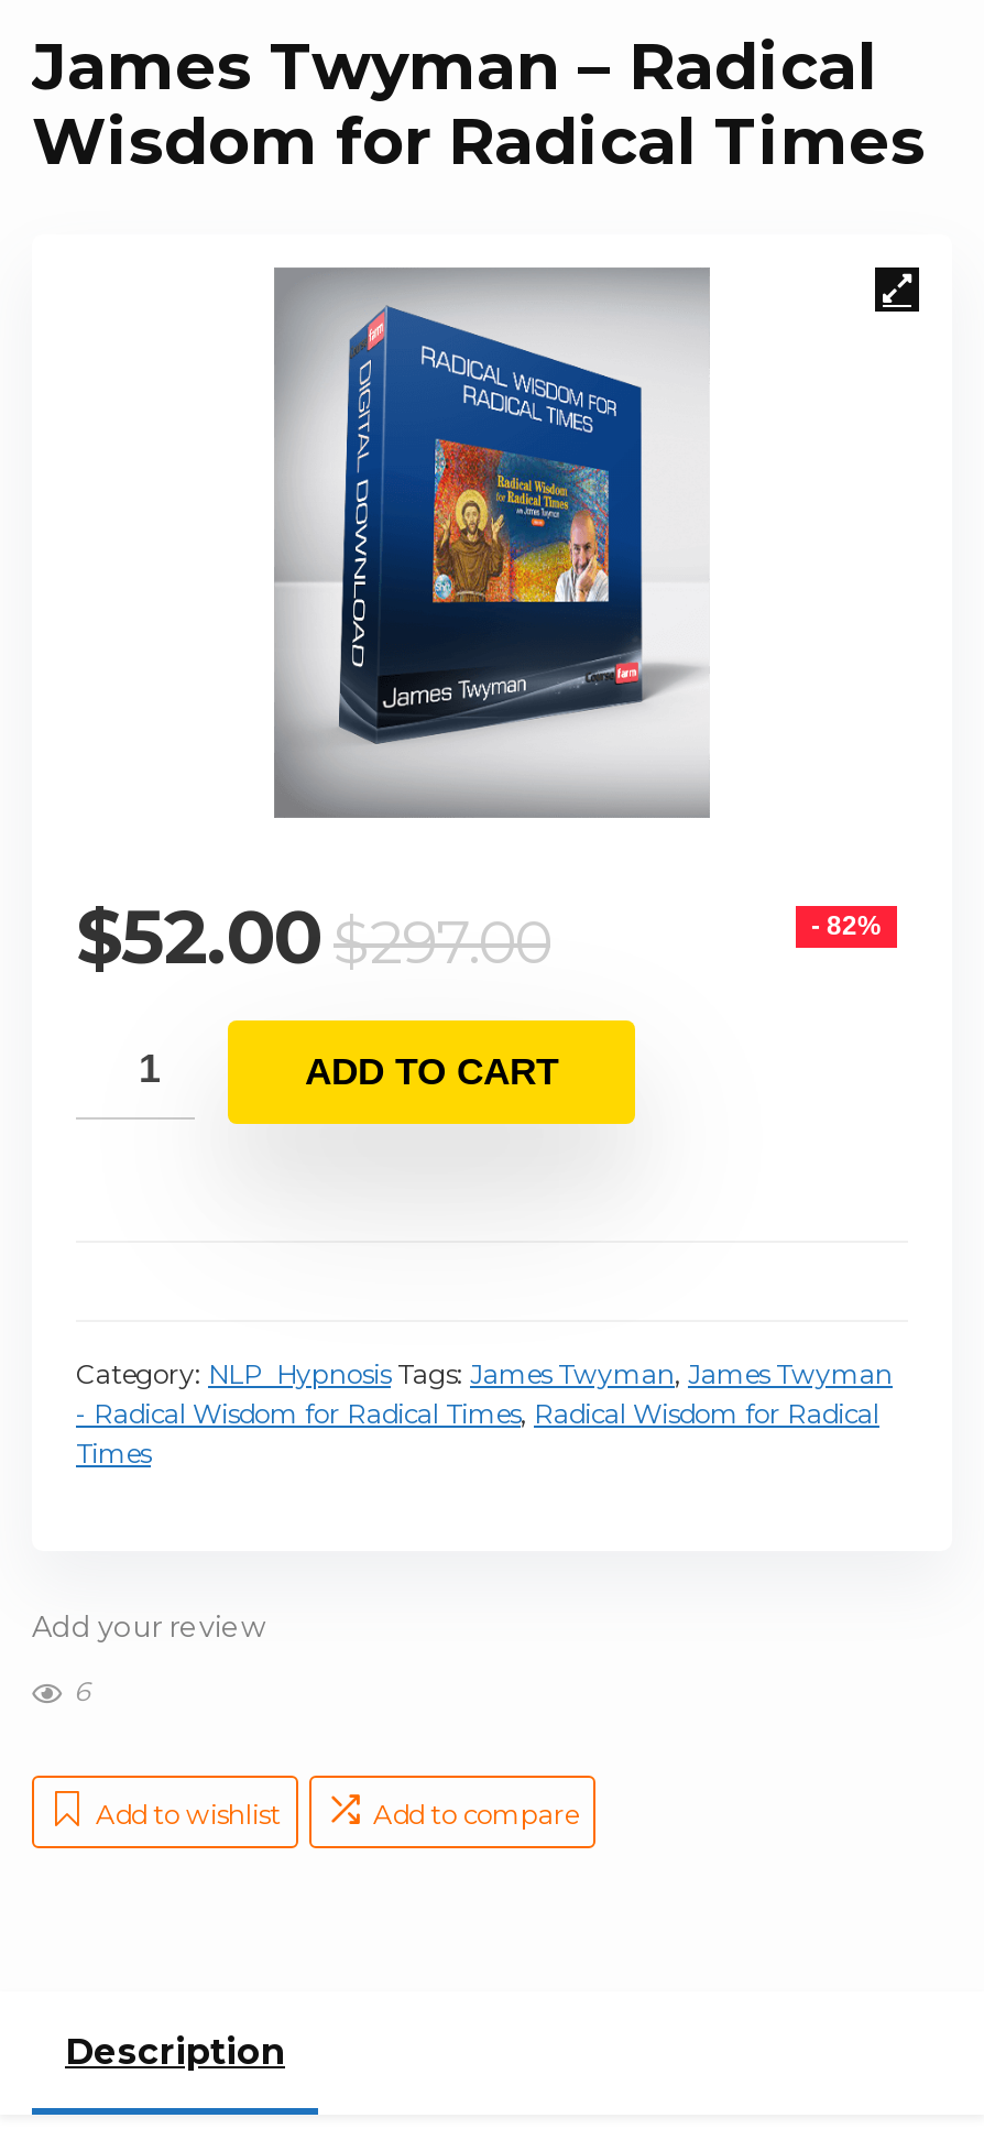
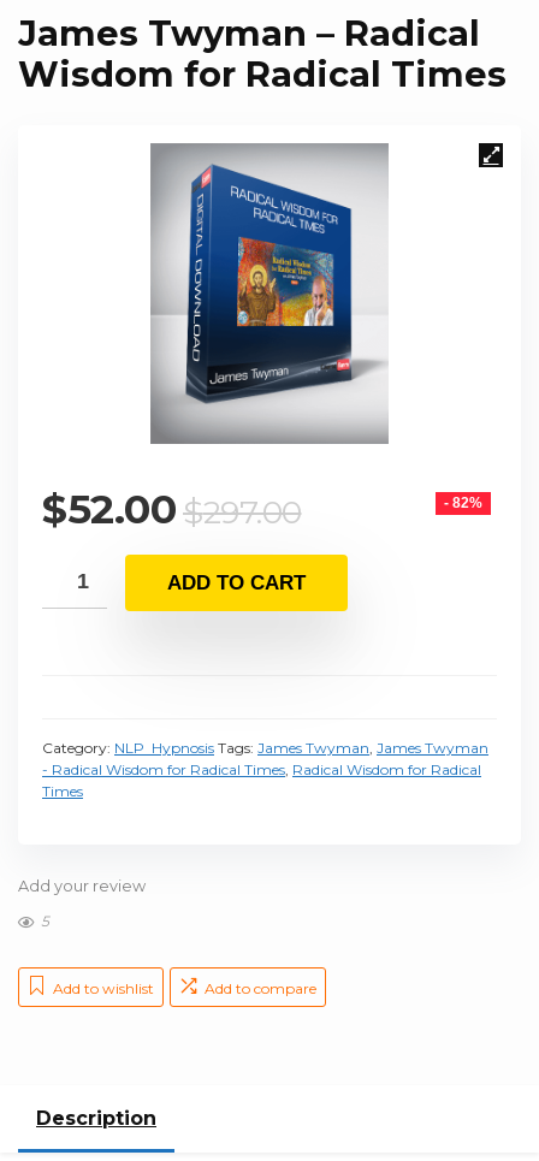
- 6
+ 5
